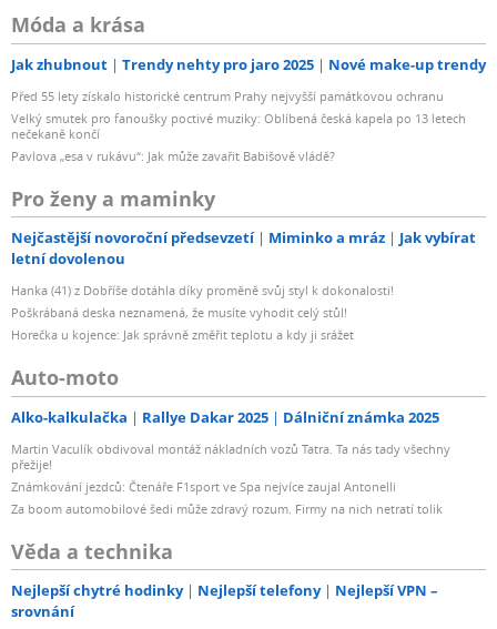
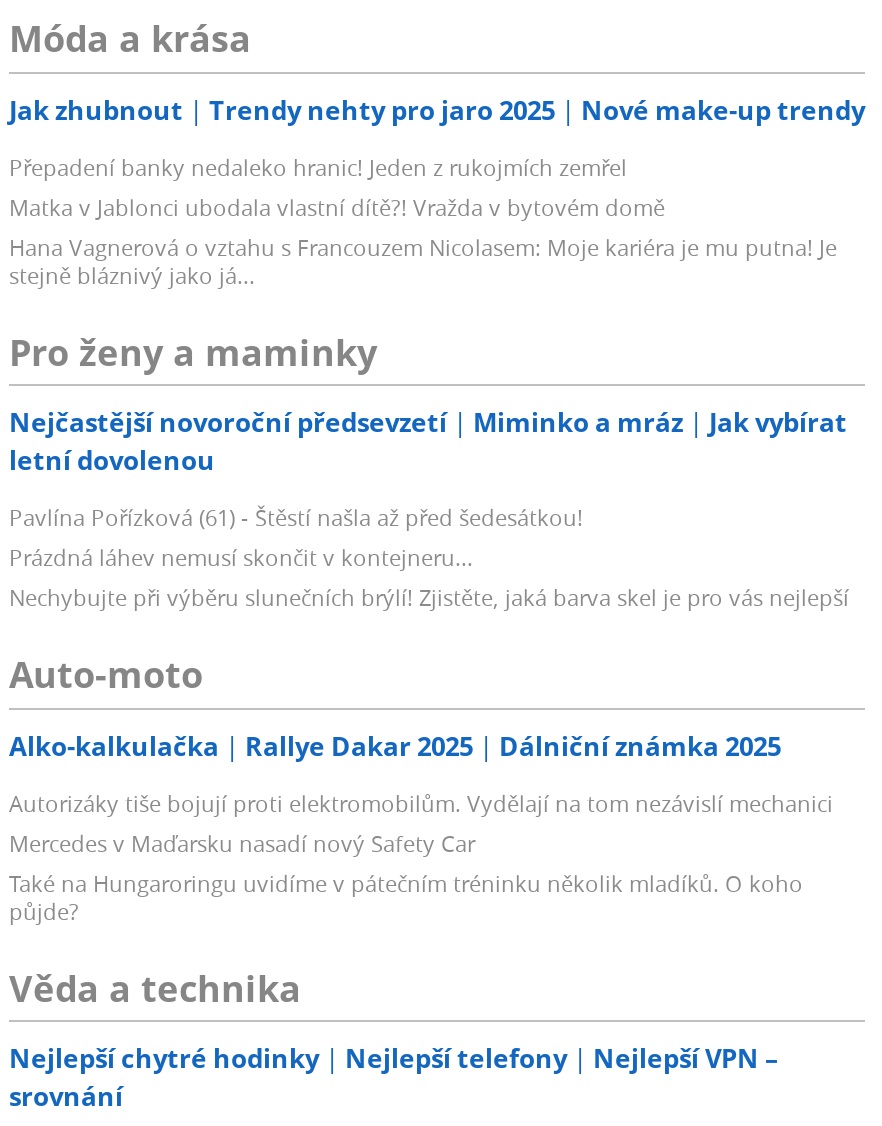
- Před 55 lety získalo historické centrum Prahy nejvyšší památkovou ochranu
- Velký smutek pro fanoušky poctivé muziky: Oblíbená česká kapela po 13 letech
- nečekaně končí
- Pavlova „esa v rukávu“: Jak může zavařit Babišově vládě?
+ Přepadení banky nedaleko hranic! Jeden z rukojmích zemřel
+ Matka v Jablonci ubodala vlastní dítě?! Vražda v bytovém domě
+ Hana Vagnerová o vztahu s Francouzem Nicolasem: Moje kariéra je mu putna! Je
+ stejně bláznivý jako já...

- Hanka (41) z Dobříše dotáhla díky proměně svůj styl k dokonalosti!
- Poškrábaná deska neznamená, že musíte vyhodit celý stůl!
- Horečka u kojence: Jak správně změřit teplotu a kdy ji srážet
+ Pavlína Pořízková (61) - Štěstí našla až před šedesátkou!
+ Prázdná láhev nemusí skončit v kontejneru...
+ Nechybujte při výběru slunečních brýlí! Zjistěte, jaká barva skel je pro vás nejlepší

- Martin Vaculík obdivoval montáž nákladních vozů Tatra. Ta nás tady všechny
- přežije!
- Známkování jezdců: Čtenáře F1sport ve Spa nejvíce zaujal Antonelli
- Za boom automobilové šedi může zdravý rozum. Firmy na nich netratí tolik
+ Autorizáky tiše bojují proti elektromobilům. Vydělají na tom nezávislí mechanici
+ Mercedes v Maďarsku nasadí nový Safety Car
+ Také na Hungaroringu uvidíme v pátečním tréninku několik mladíků. O koho
+ půjde?
